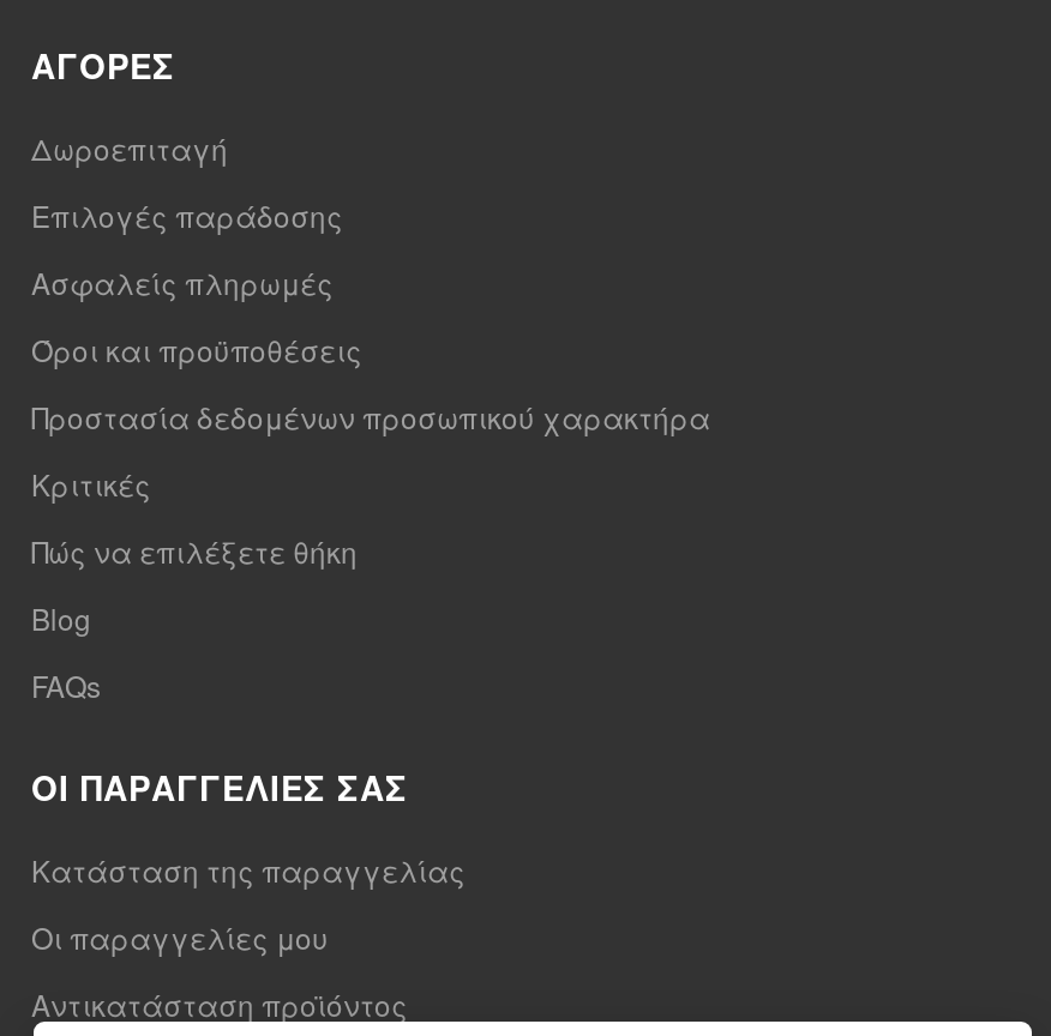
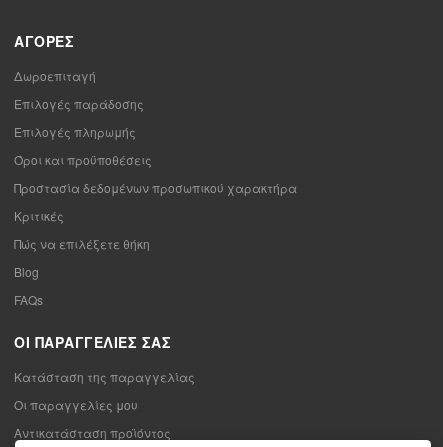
- Ασφαλείς πληρωμές
+ Επιλογές πληρωμής
